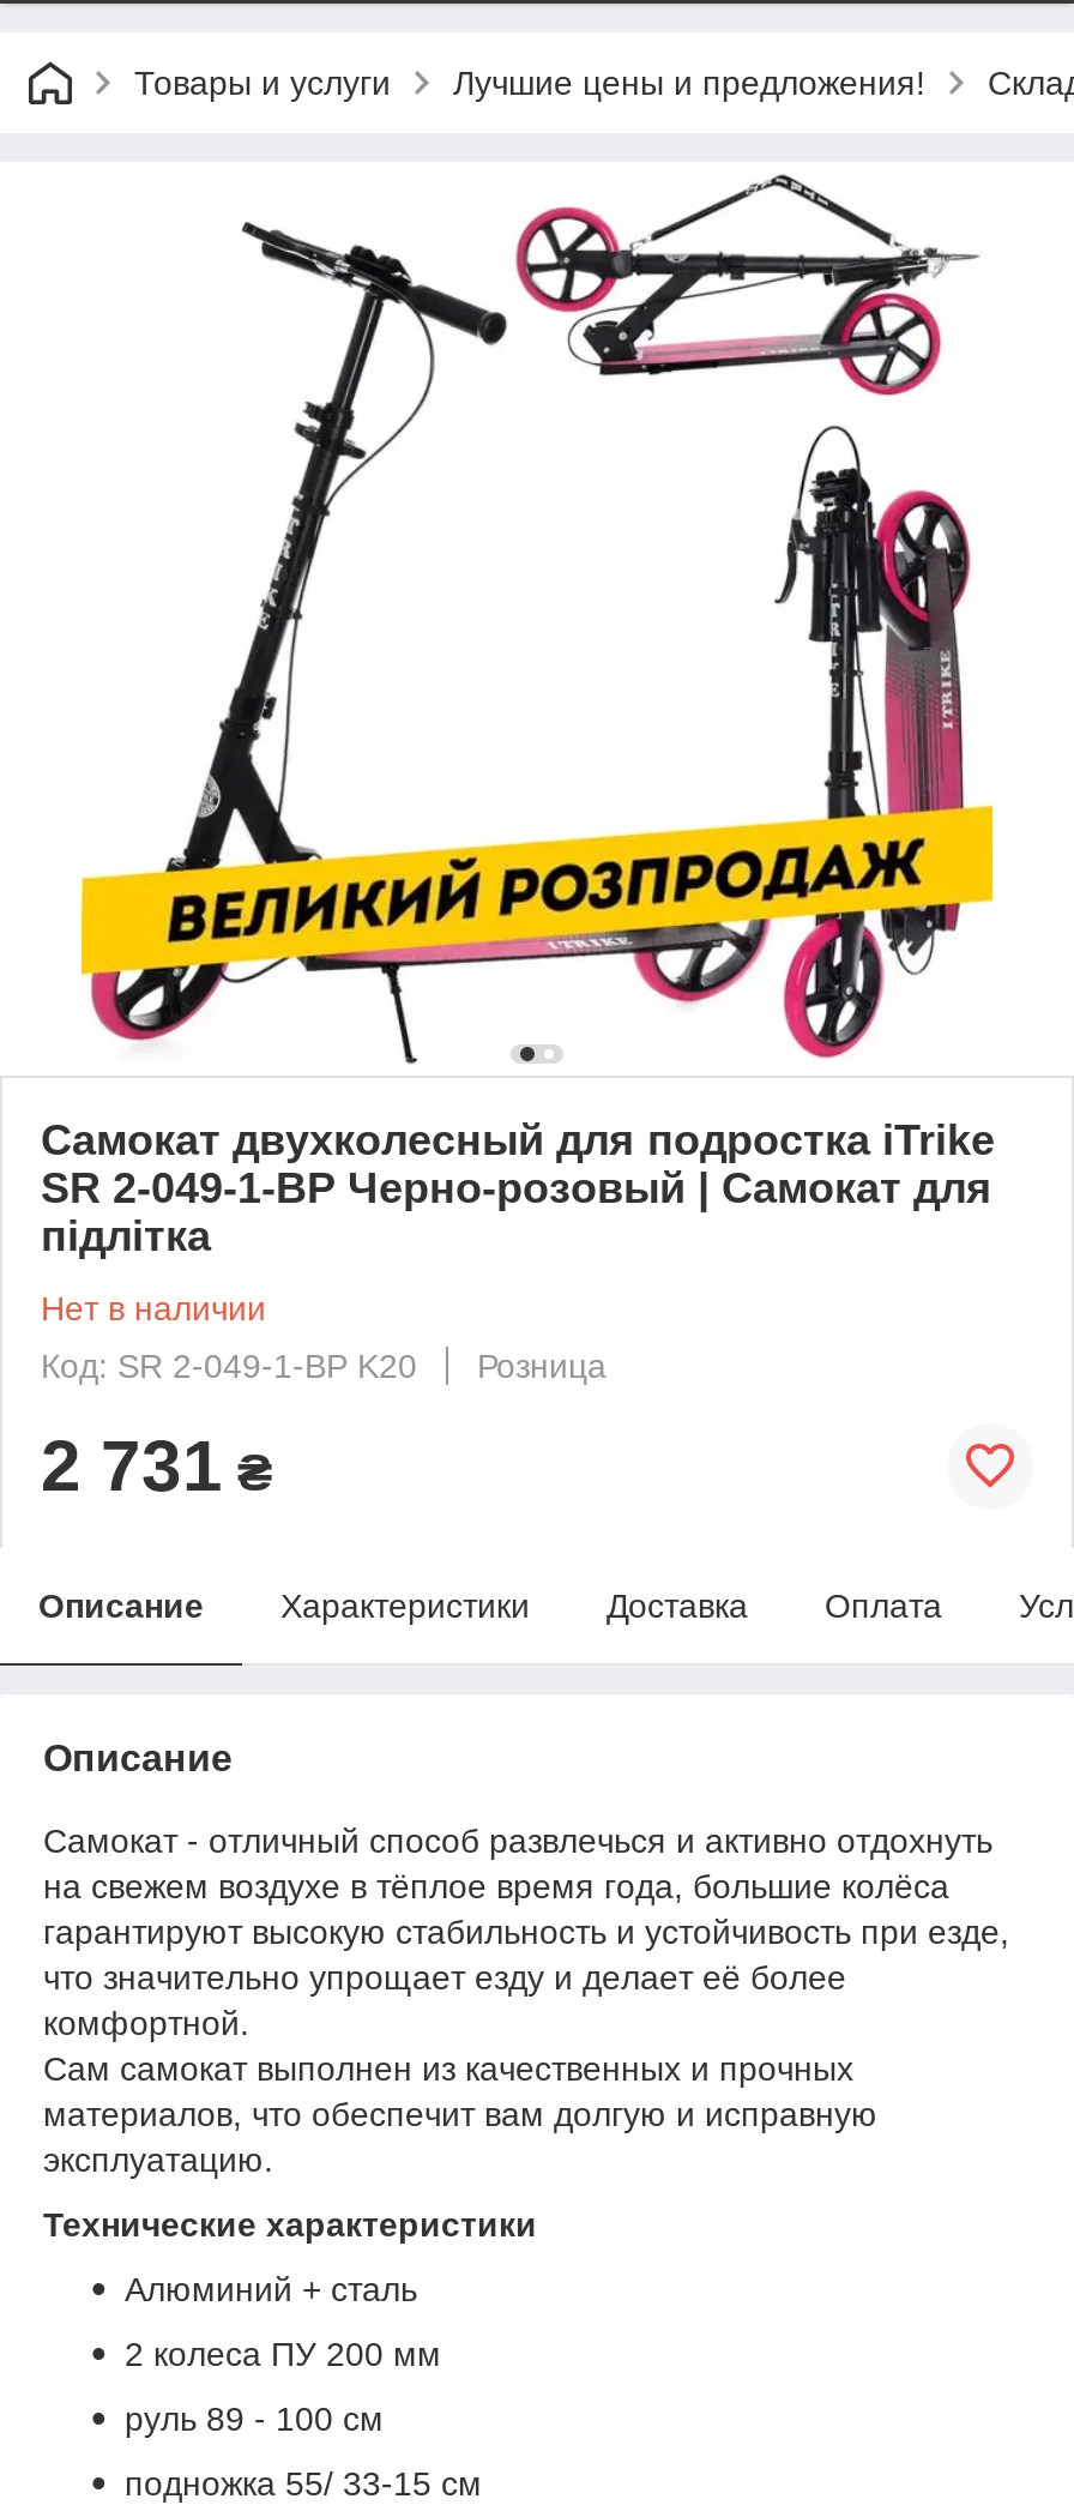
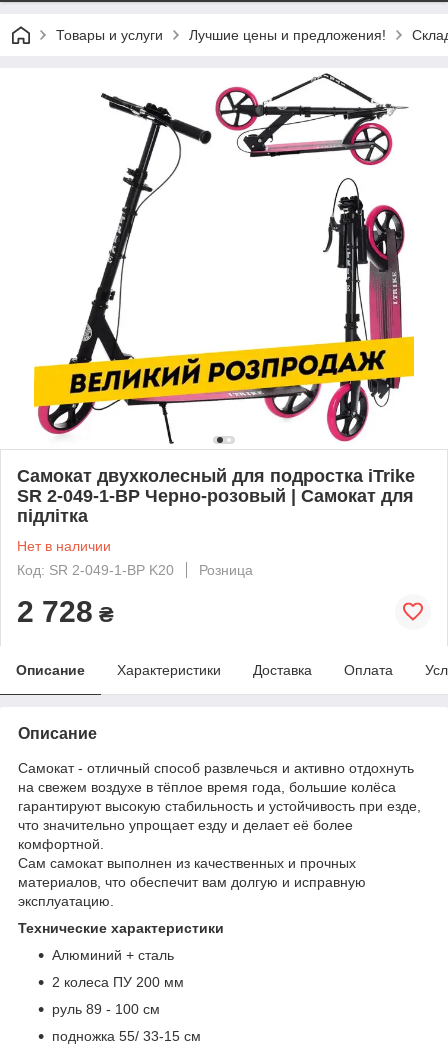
- 2 731 ₴
+ 2 728 ₴
